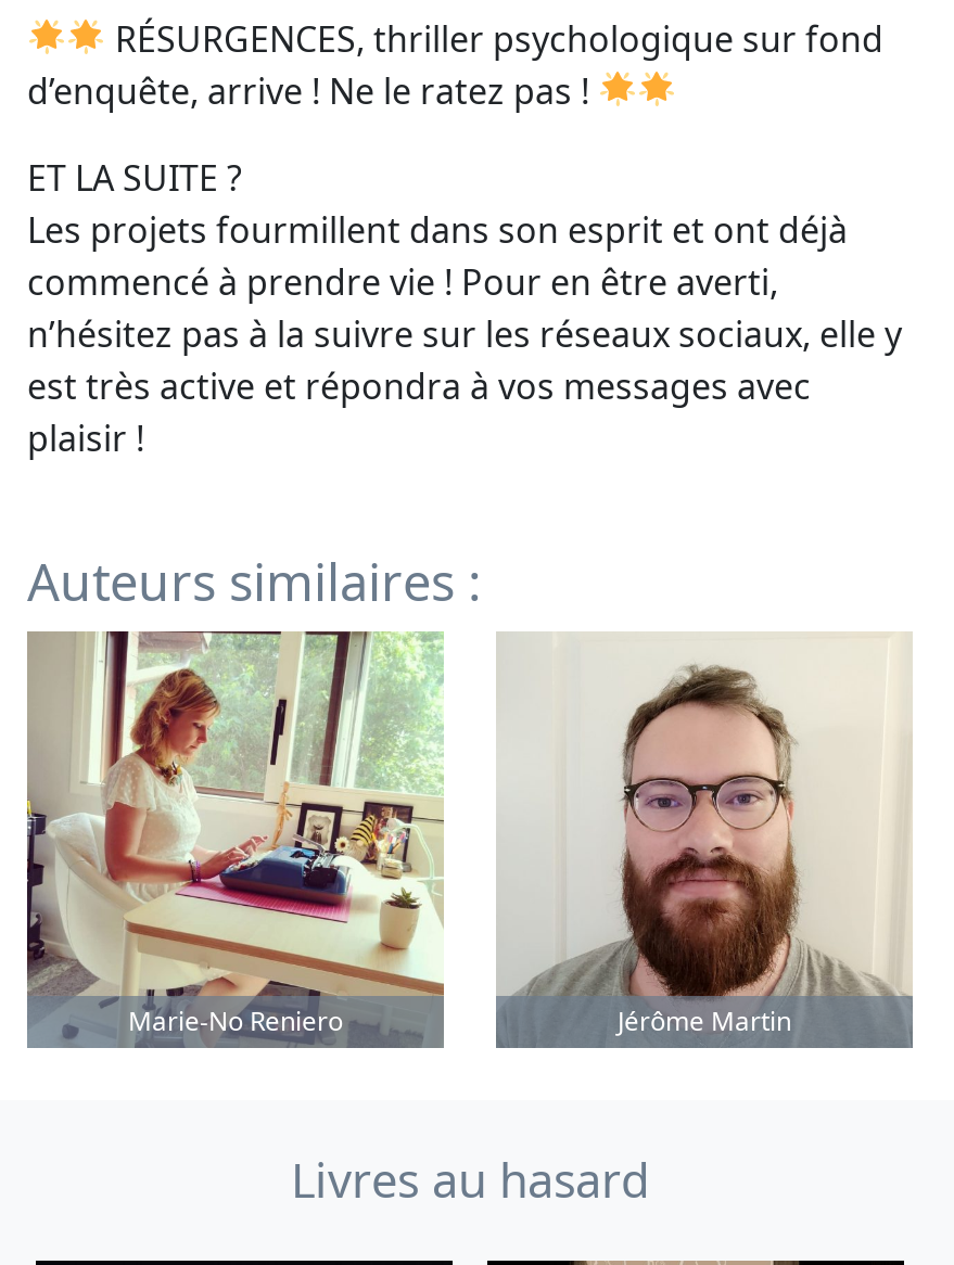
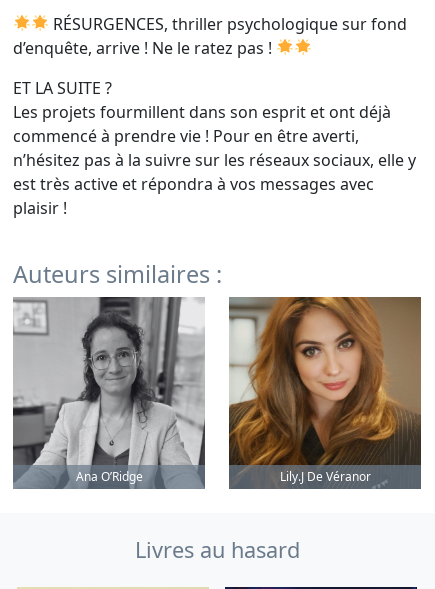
- [image]
- Marie-No Reniero
- Jérôme Martin
+ [image]
+ Ana O’Ridge
+ Lily.J De Véranor

- [image]
+ [image]
